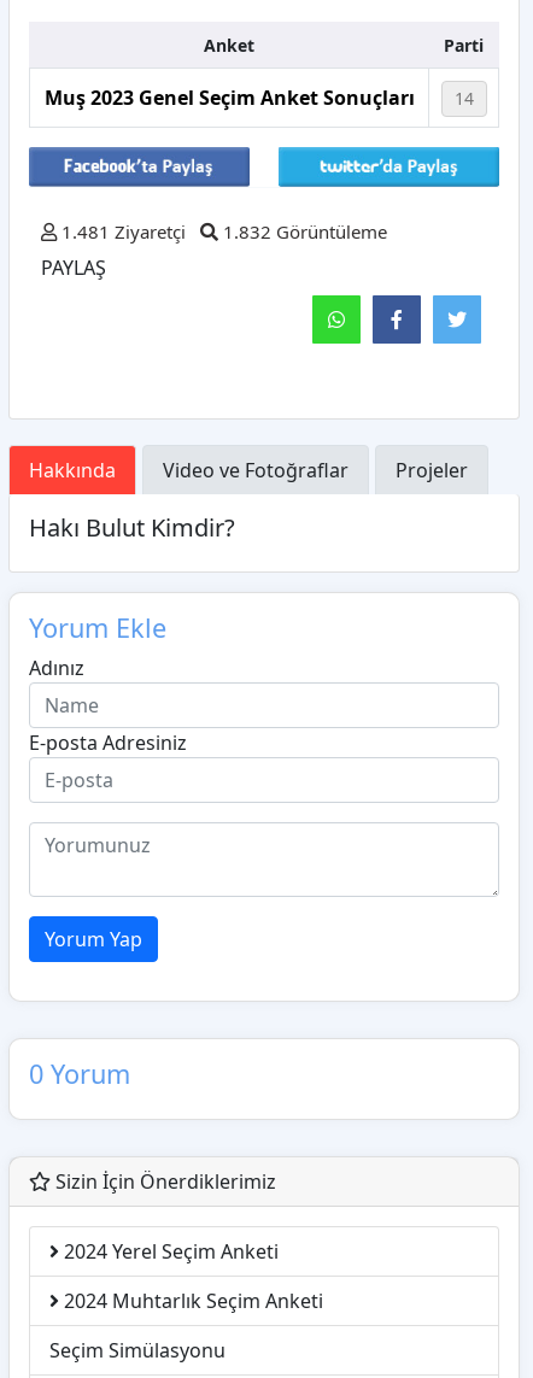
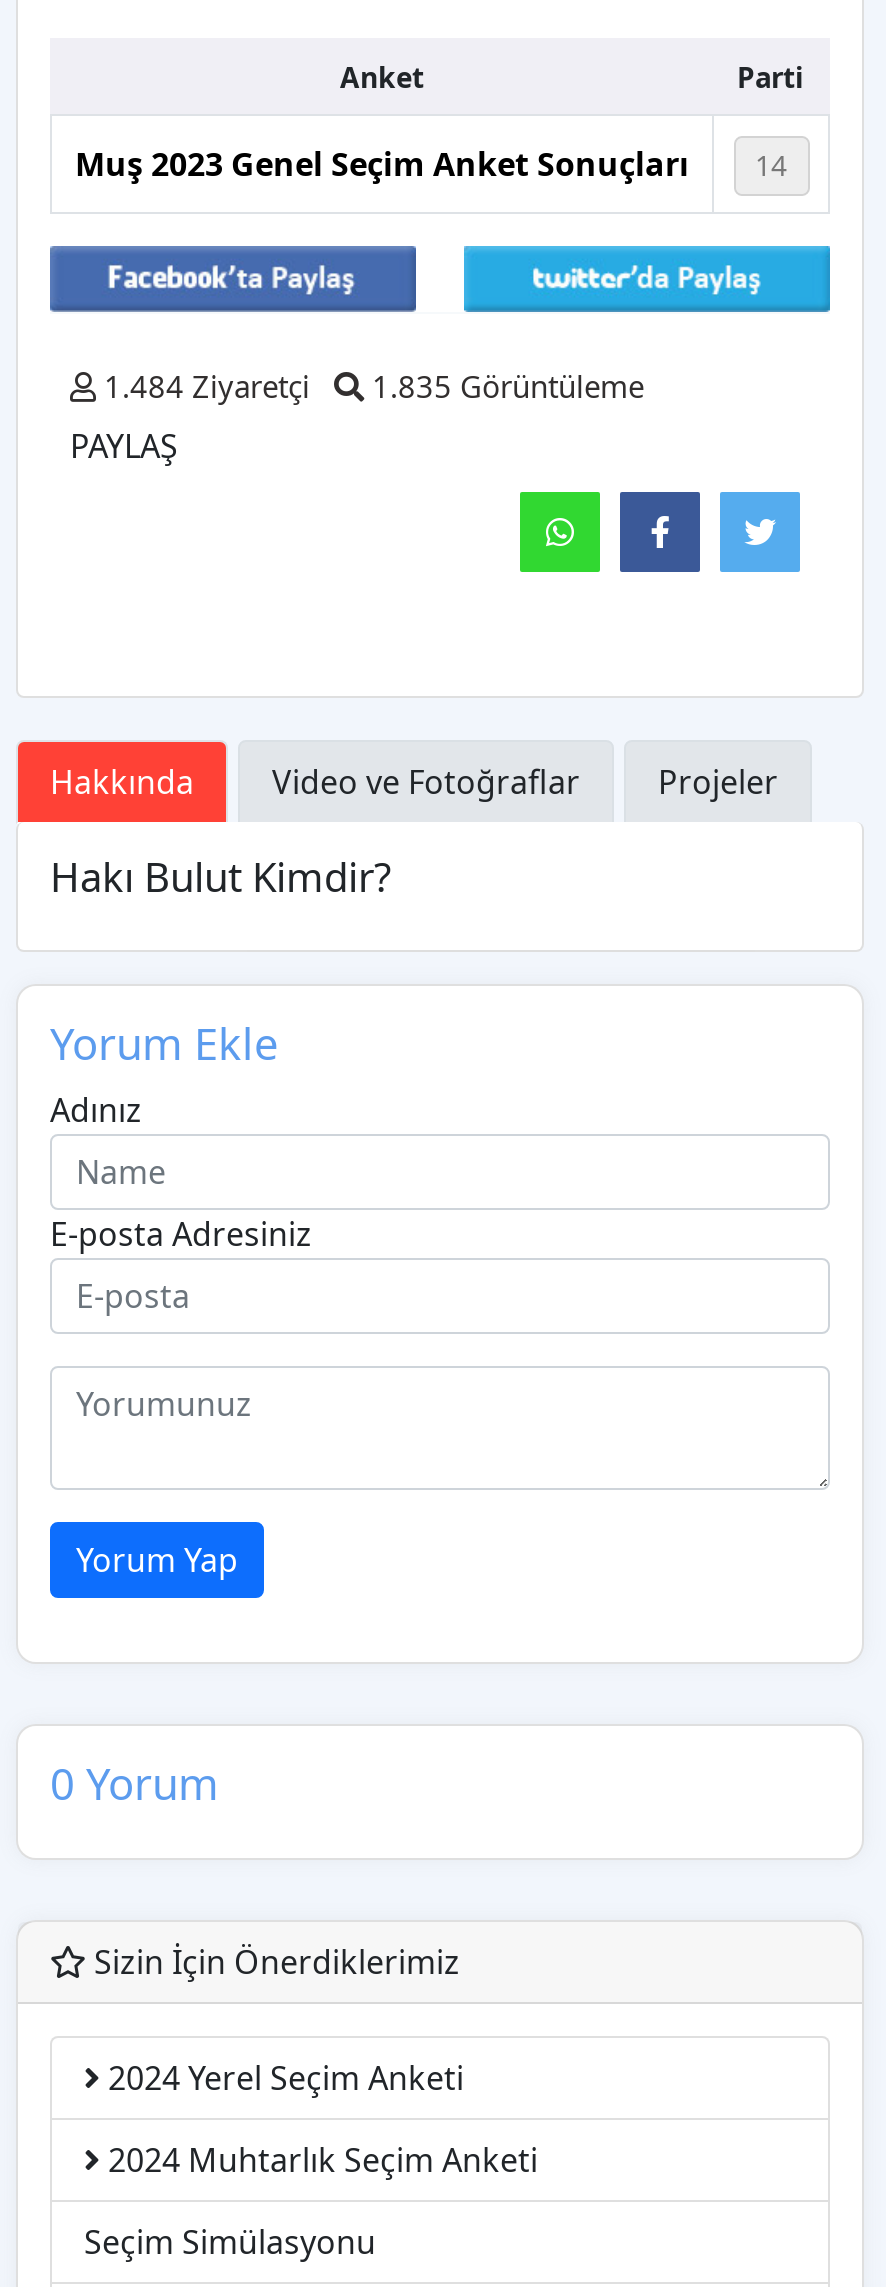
- 1.481 Ziyaretçi
+ 1.484 Ziyaretçi

- 1.832 Görüntüleme
+ 1.835 Görüntüleme
